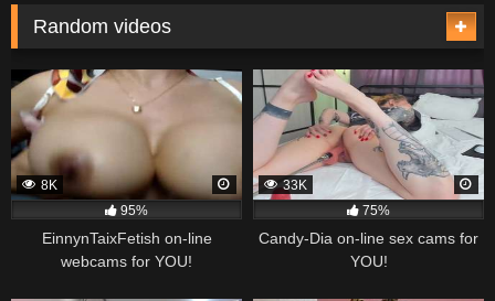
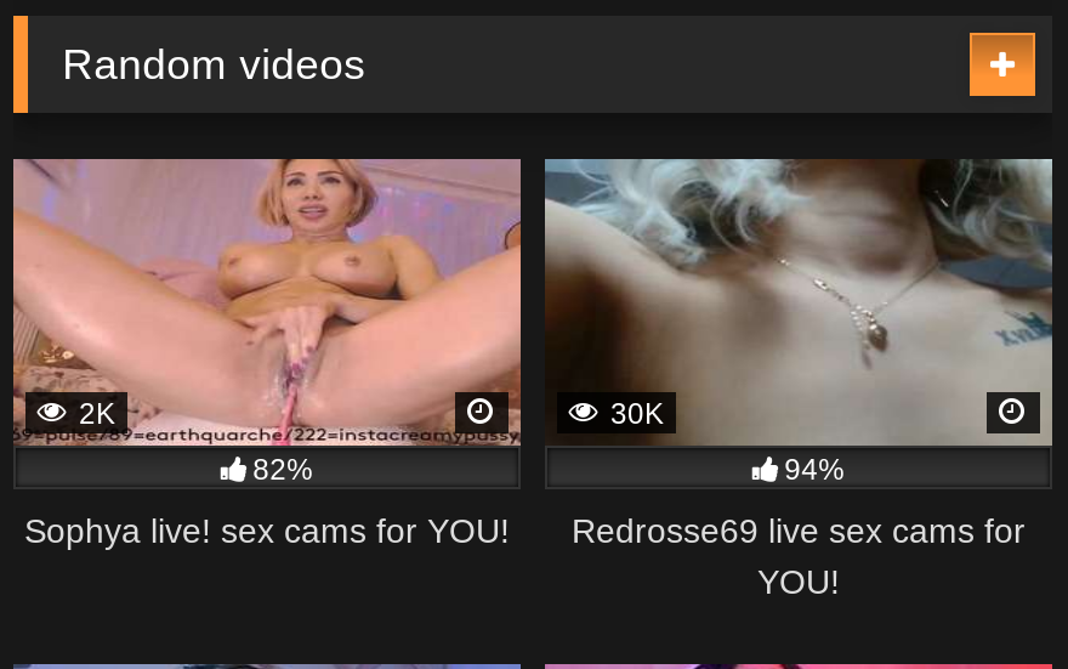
- [image]
- 8K
+ [image]
+ 2K

- [image]
- 33K
+ [image]
+ 30K

- 95%
+ 82%

- 75%
+ 94%

- EinnynTaixFetish on-line
- webcams for YOU!
+ Sophya live! sex cams for YOU!

- Candy-Dia on-line sex cams for
+ Redrosse69 live sex cams for
